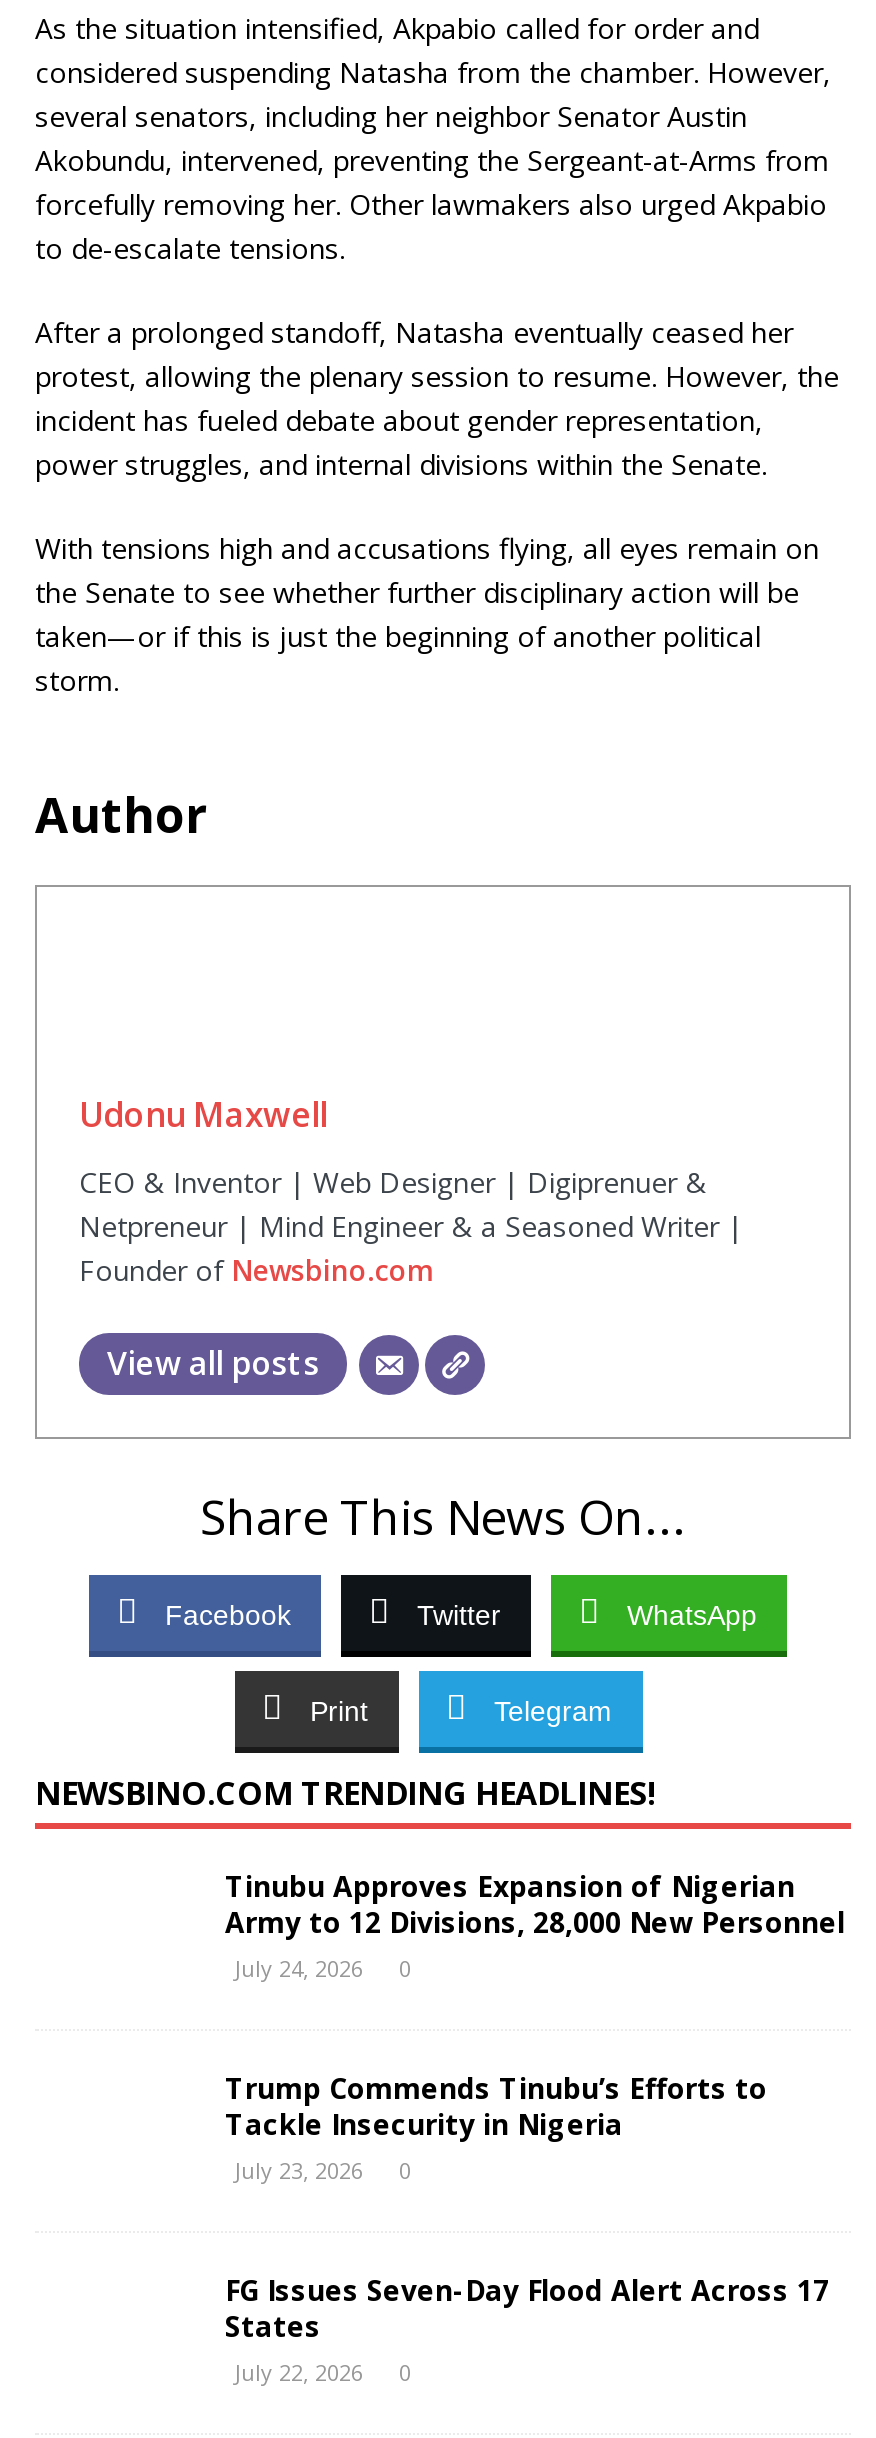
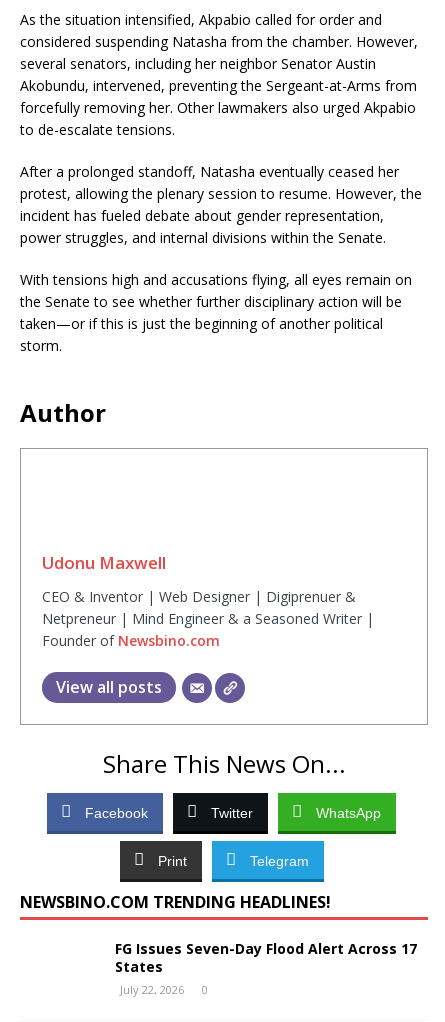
- Tinubu Approves Expansion of Nigerian
- Army to 12 Divisions, 28,000 New Personnel
- July 24, 2026
- 0
- Trump Commends Tinubu’s Efforts to
- Tackle Insecurity in Nigeria
- July 23, 2026
- 0
